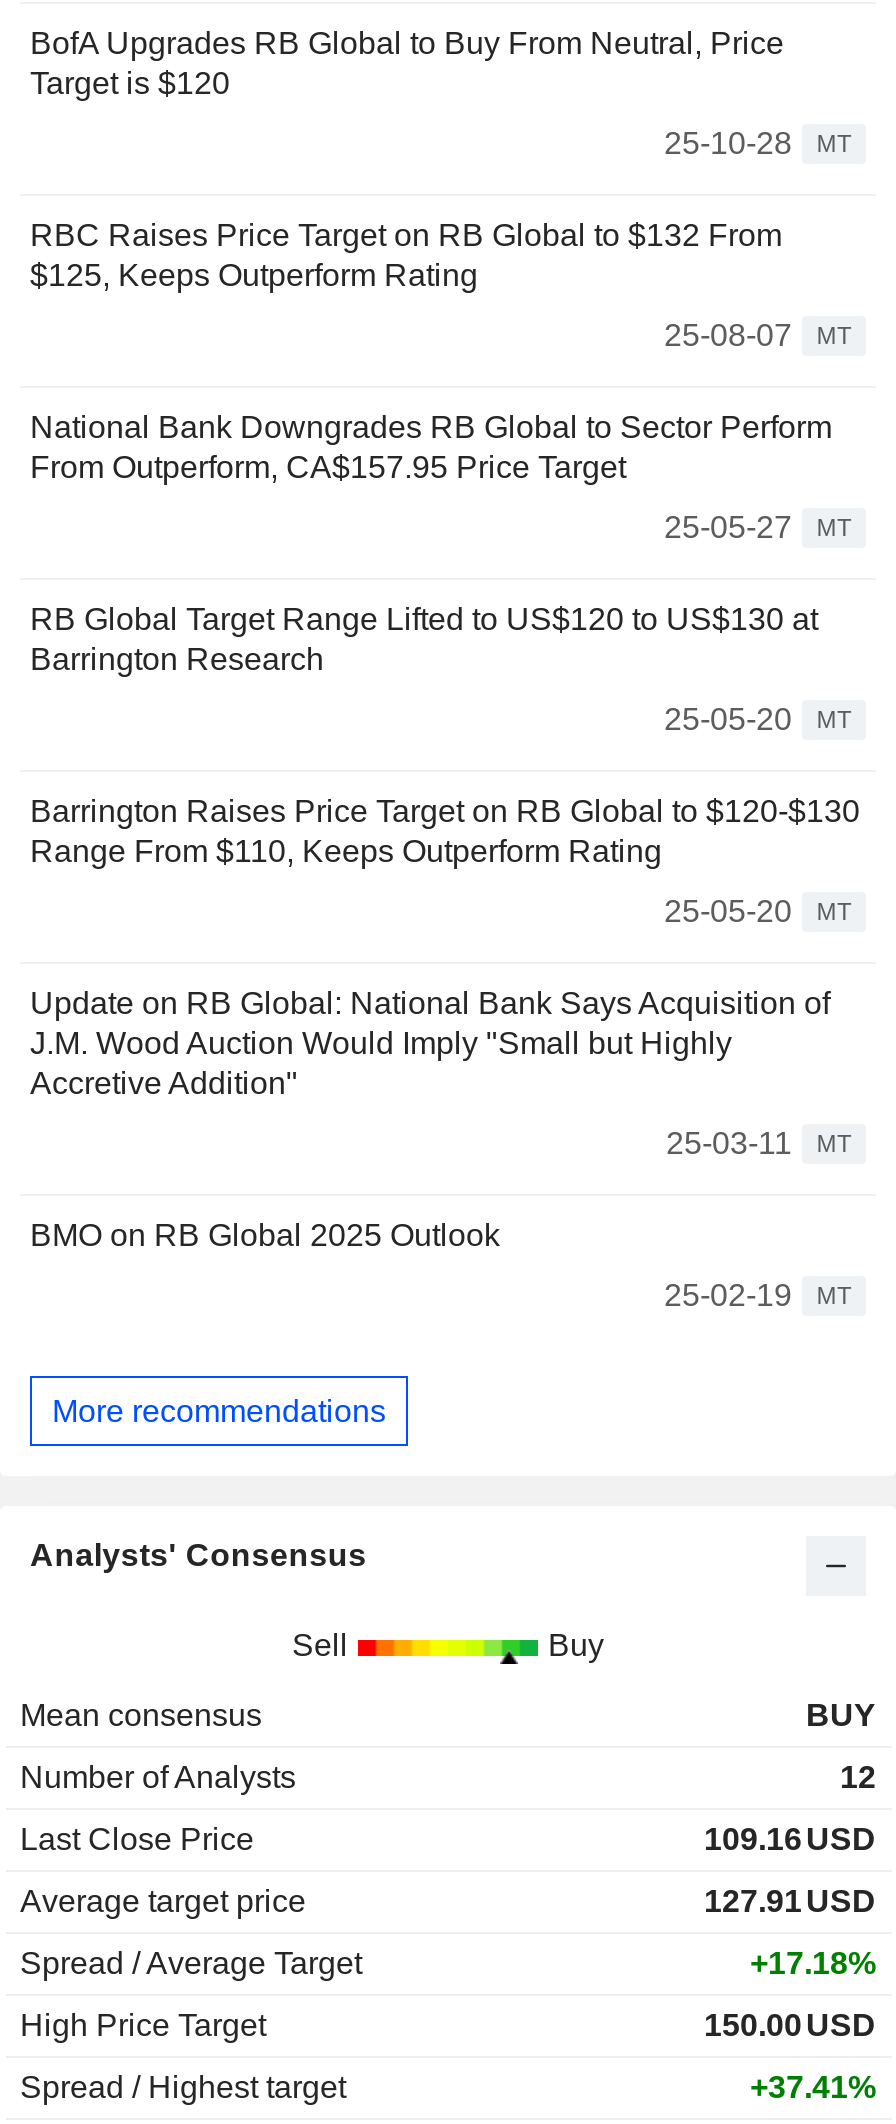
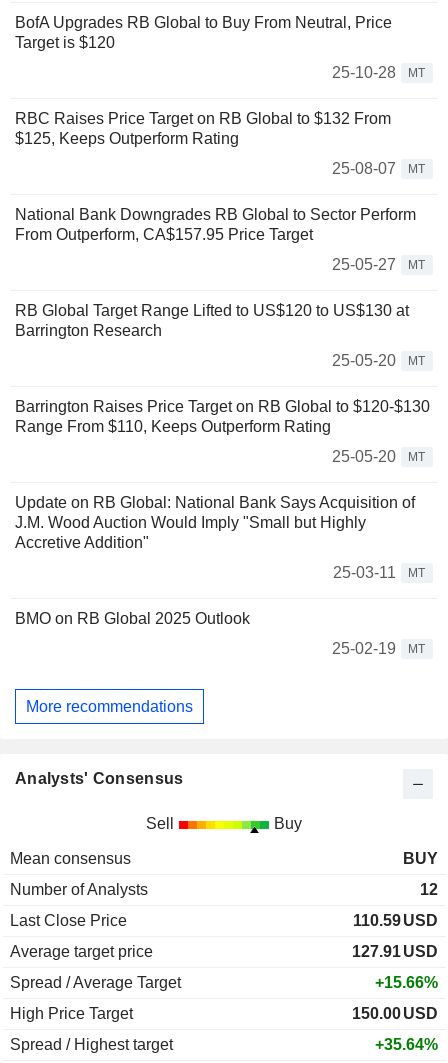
- 109.16 USD
+ 110.59 USD

- +17.18%
+ +15.66%

- +37.41%
+ +35.64%
